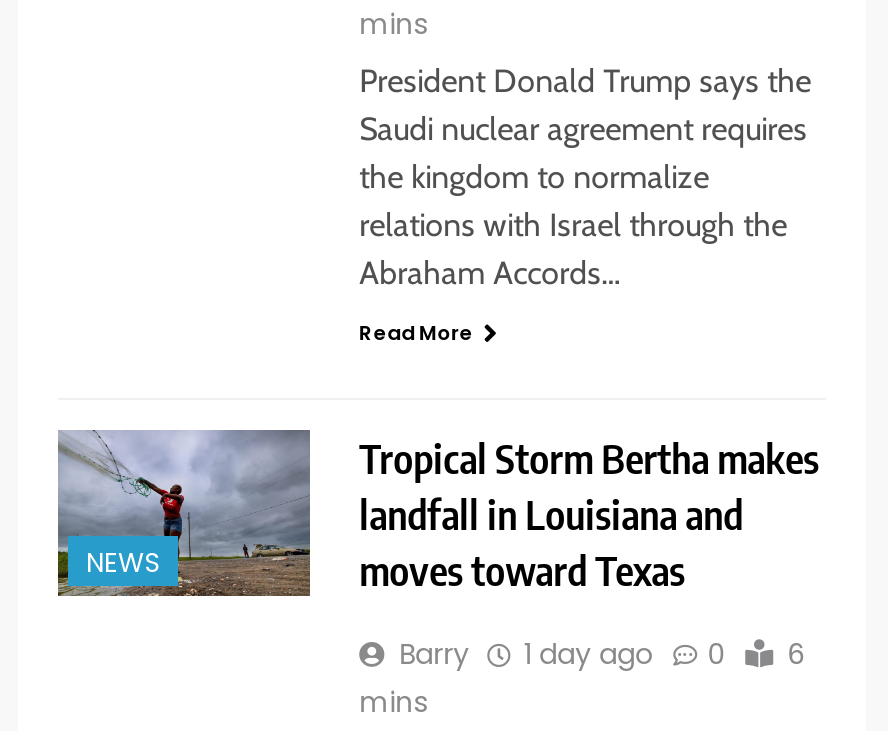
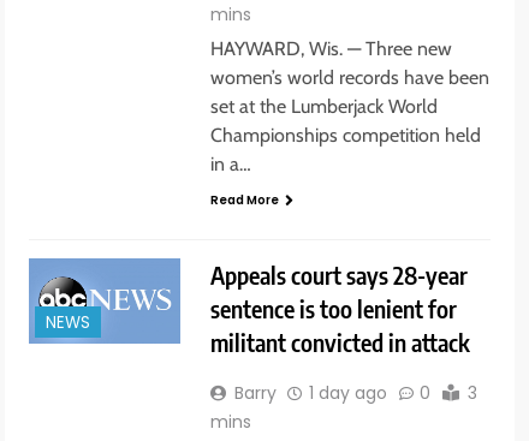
- President Donald Trump says the
- Saudi nuclear agreement requires
- the kingdom to normalize
- relations with Israel through the
- Abraham Accords…
+ HAYWARD, Wis. — Three new
+ women’s world records have been
+ set at the Lumberjack World
+ Championships competition held
+ in a…

- [image]
- Tropical Storm Bertha makes
- landfall in Louisiana and
- moves toward Texas
+ [image]
+ Appeals court says 28-year
+ sentence is too lenient for
+ militant convicted in attack

- Barry 1 day ago 0 6
+ Barry 1 day ago 0 3
